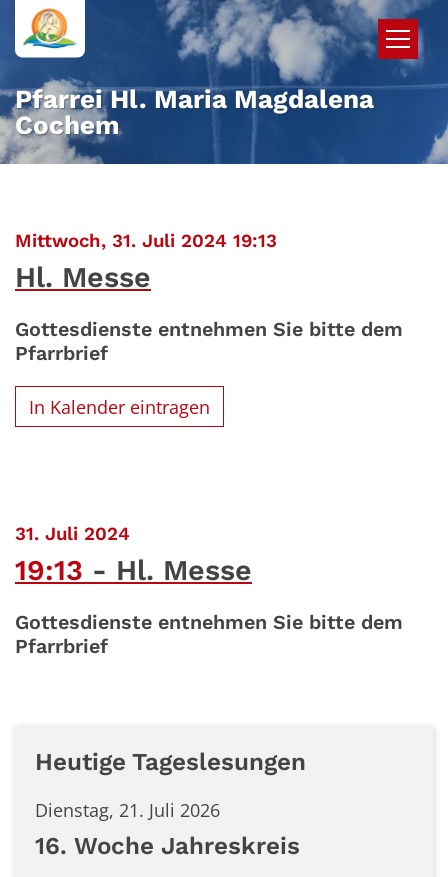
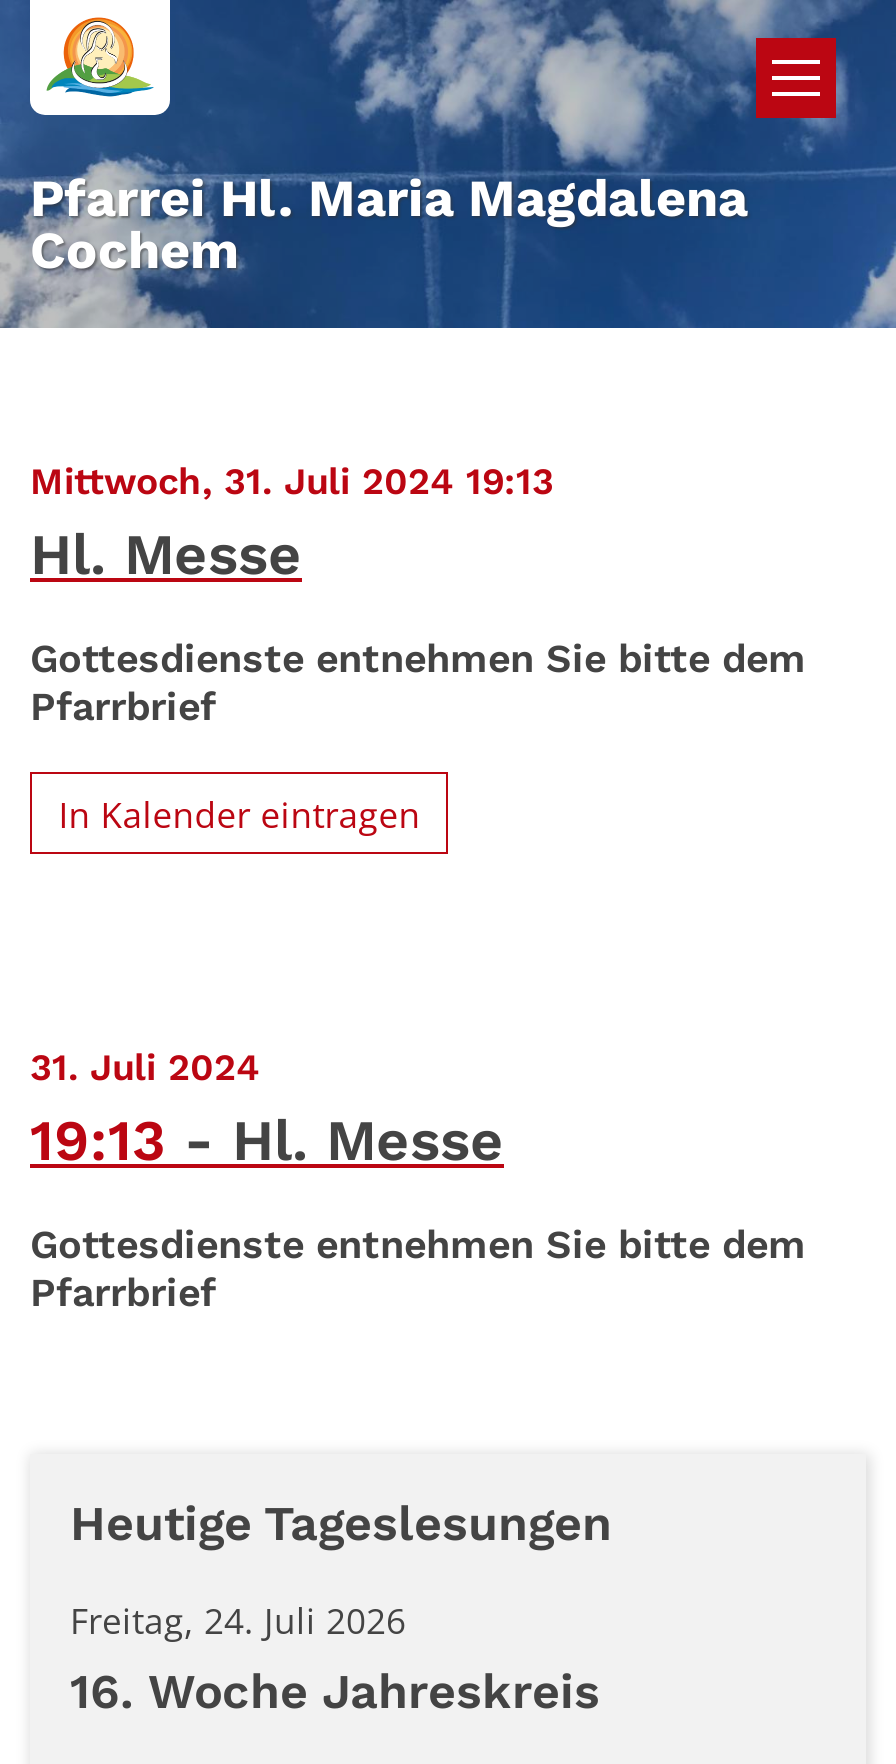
- Dienstag, 21. Juli 2026
+ Freitag, 24. Juli 2026
